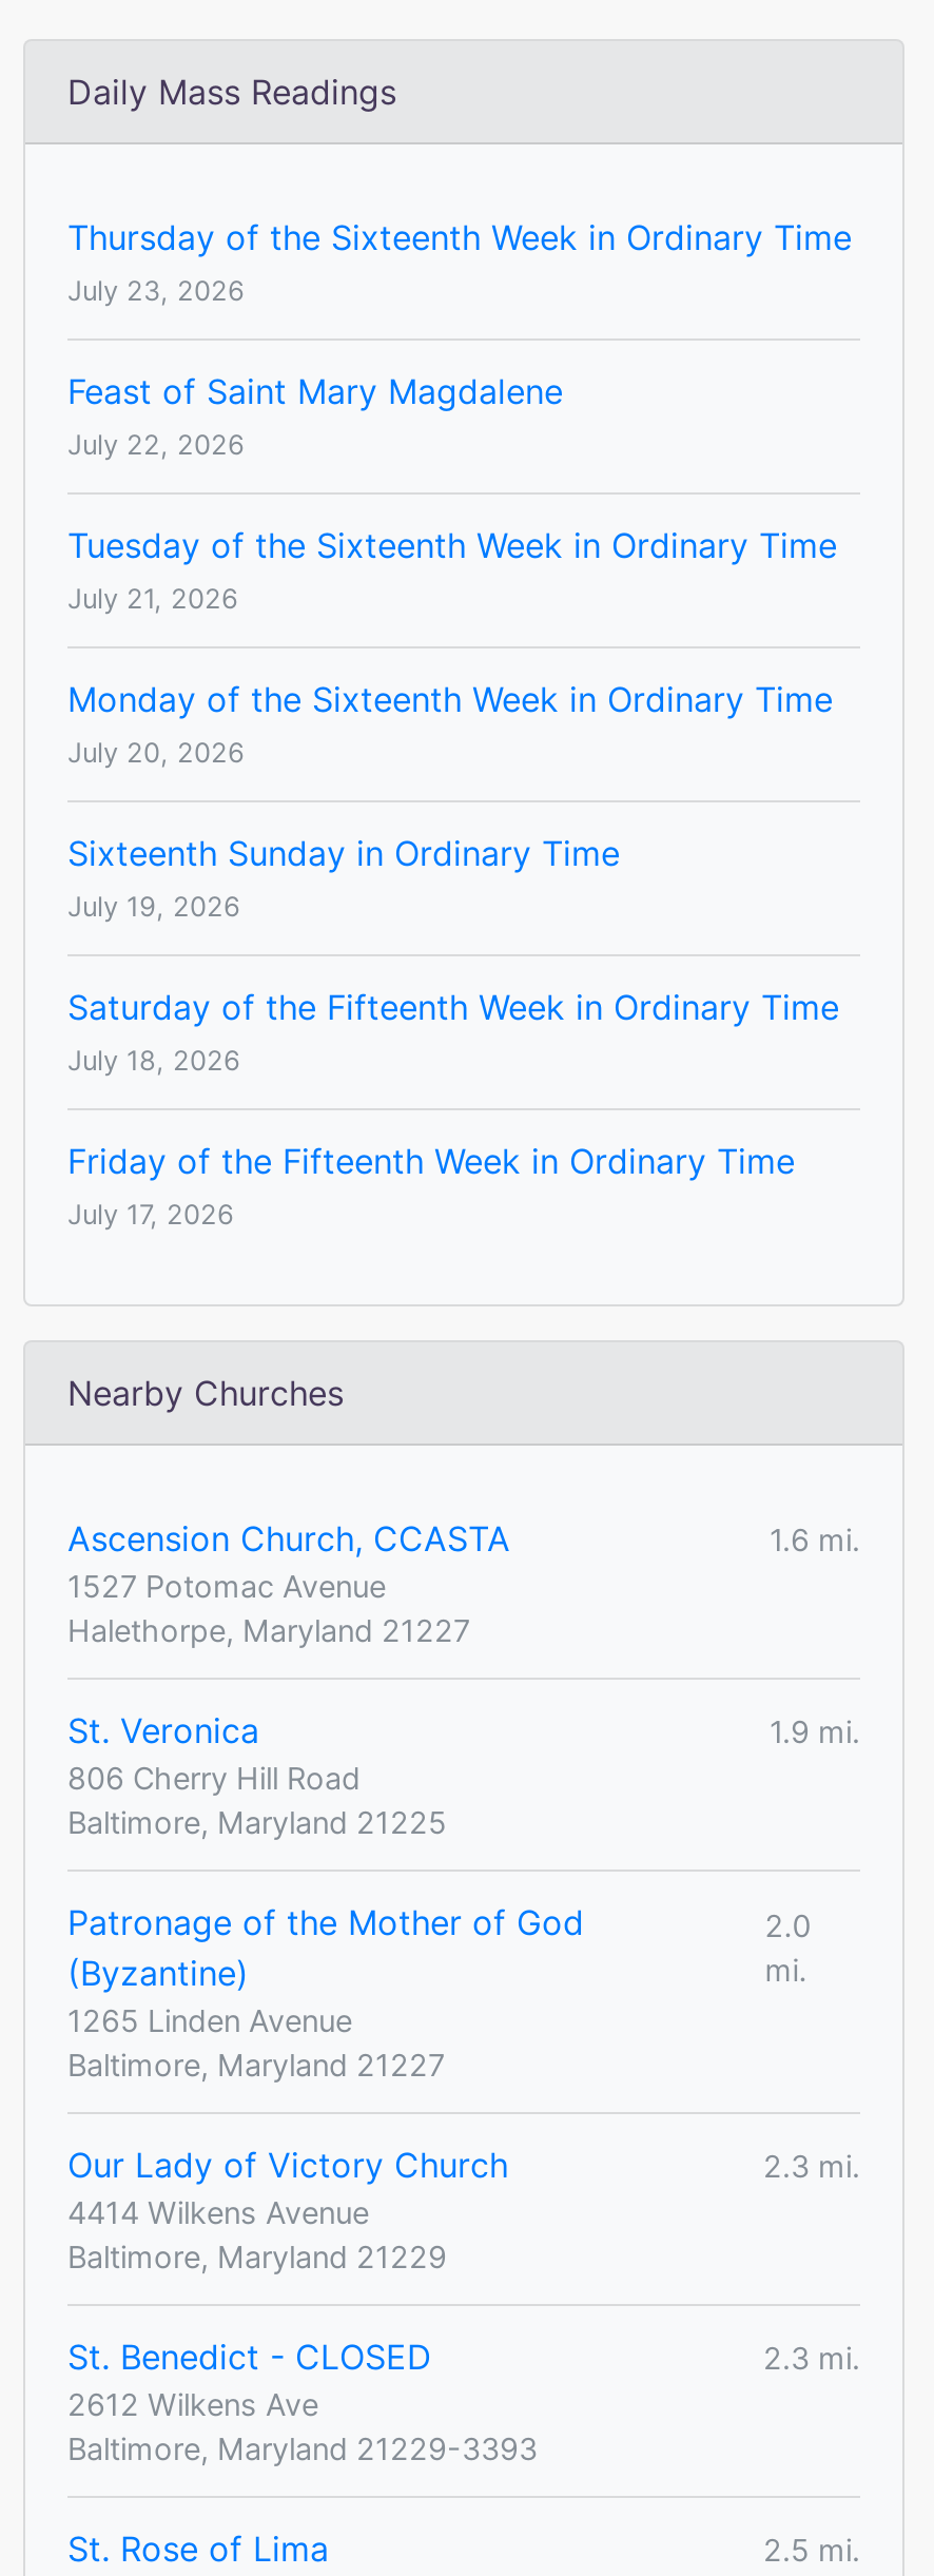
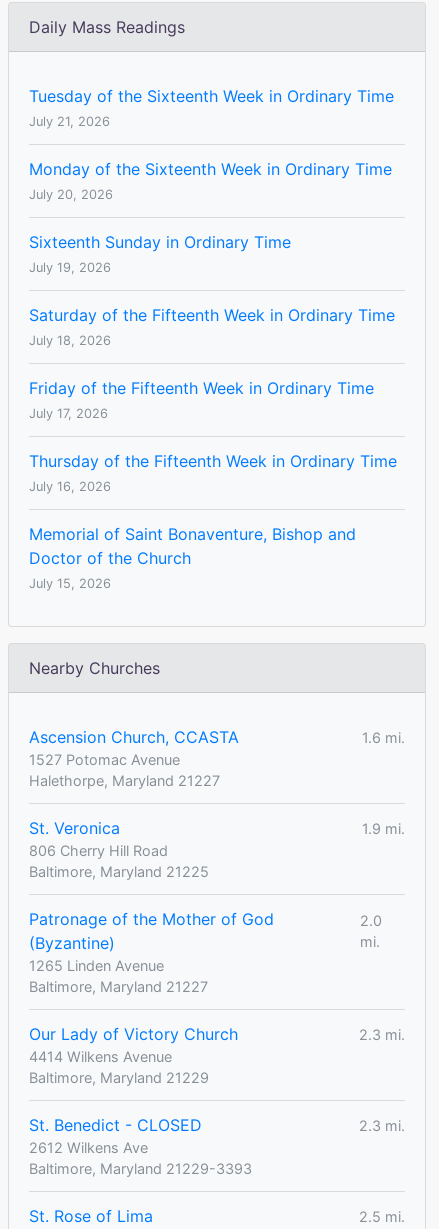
- Thursday of the Sixteenth Week in Ordinary Time
- July 23, 2026
- Feast of Saint Mary Magdalene
- July 22, 2026

moved up: Tuesday of the Sixteenth Week in Ordinary Time | July 21, 2026 | Monday of the Sixteenth Week in Ordinary Time | ... | Friday of the Fifteenth Week in Ordinary Time | July 17, 2026

+ Thursday of the Fifteenth Week in Ordinary Time
+ July 16, 2026
+ Memorial of Saint Bonaventure, Bishop and
+ Doctor of the Church
+ July 15, 2026
